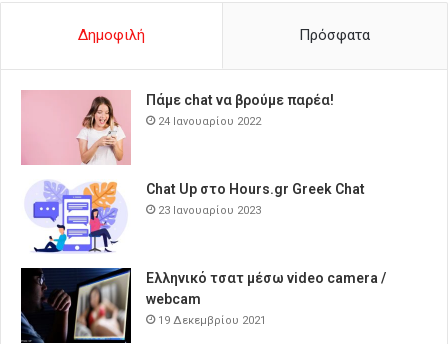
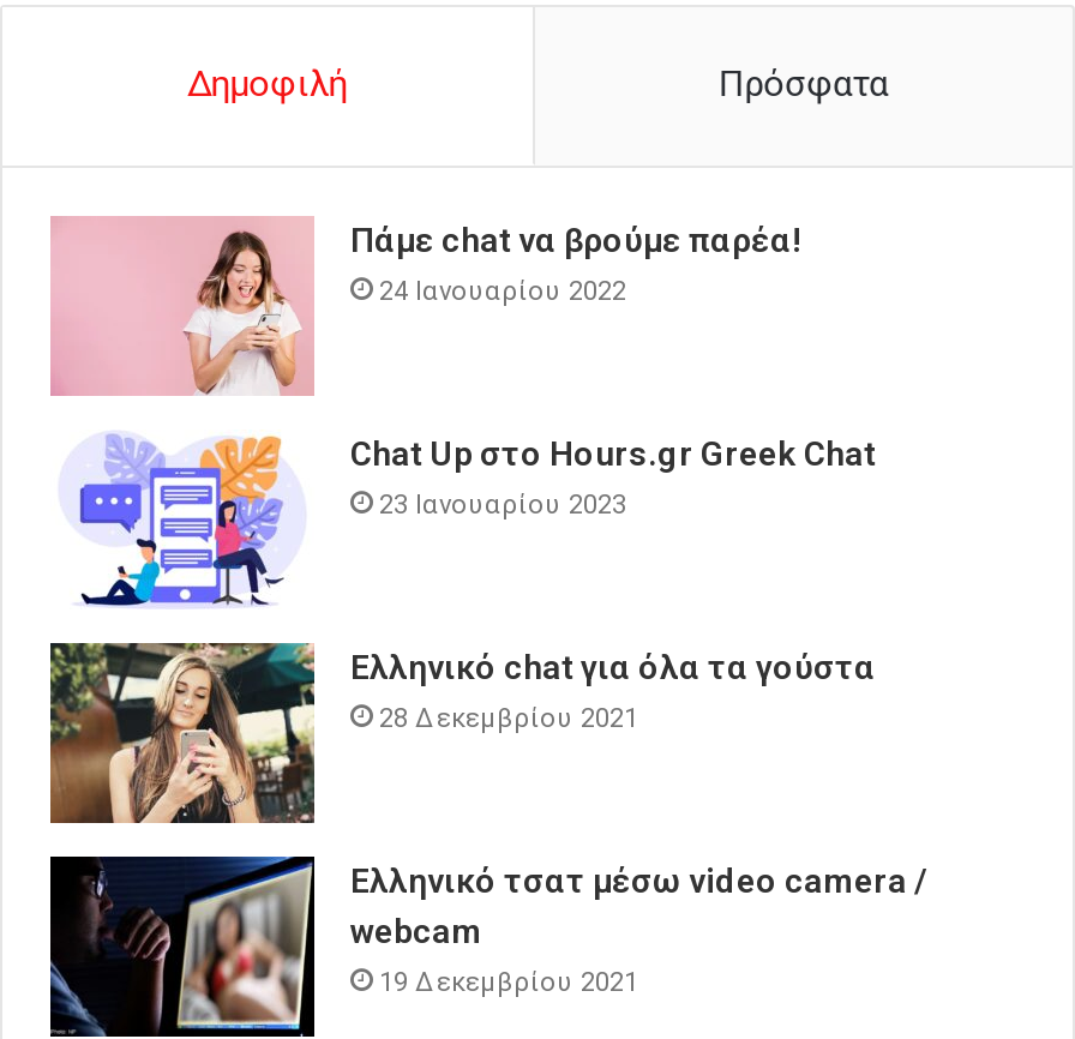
+ [image]
+ Ελληνικό chat για όλα τα γούστα
+ 28 Δεκεμβρίου 2021
